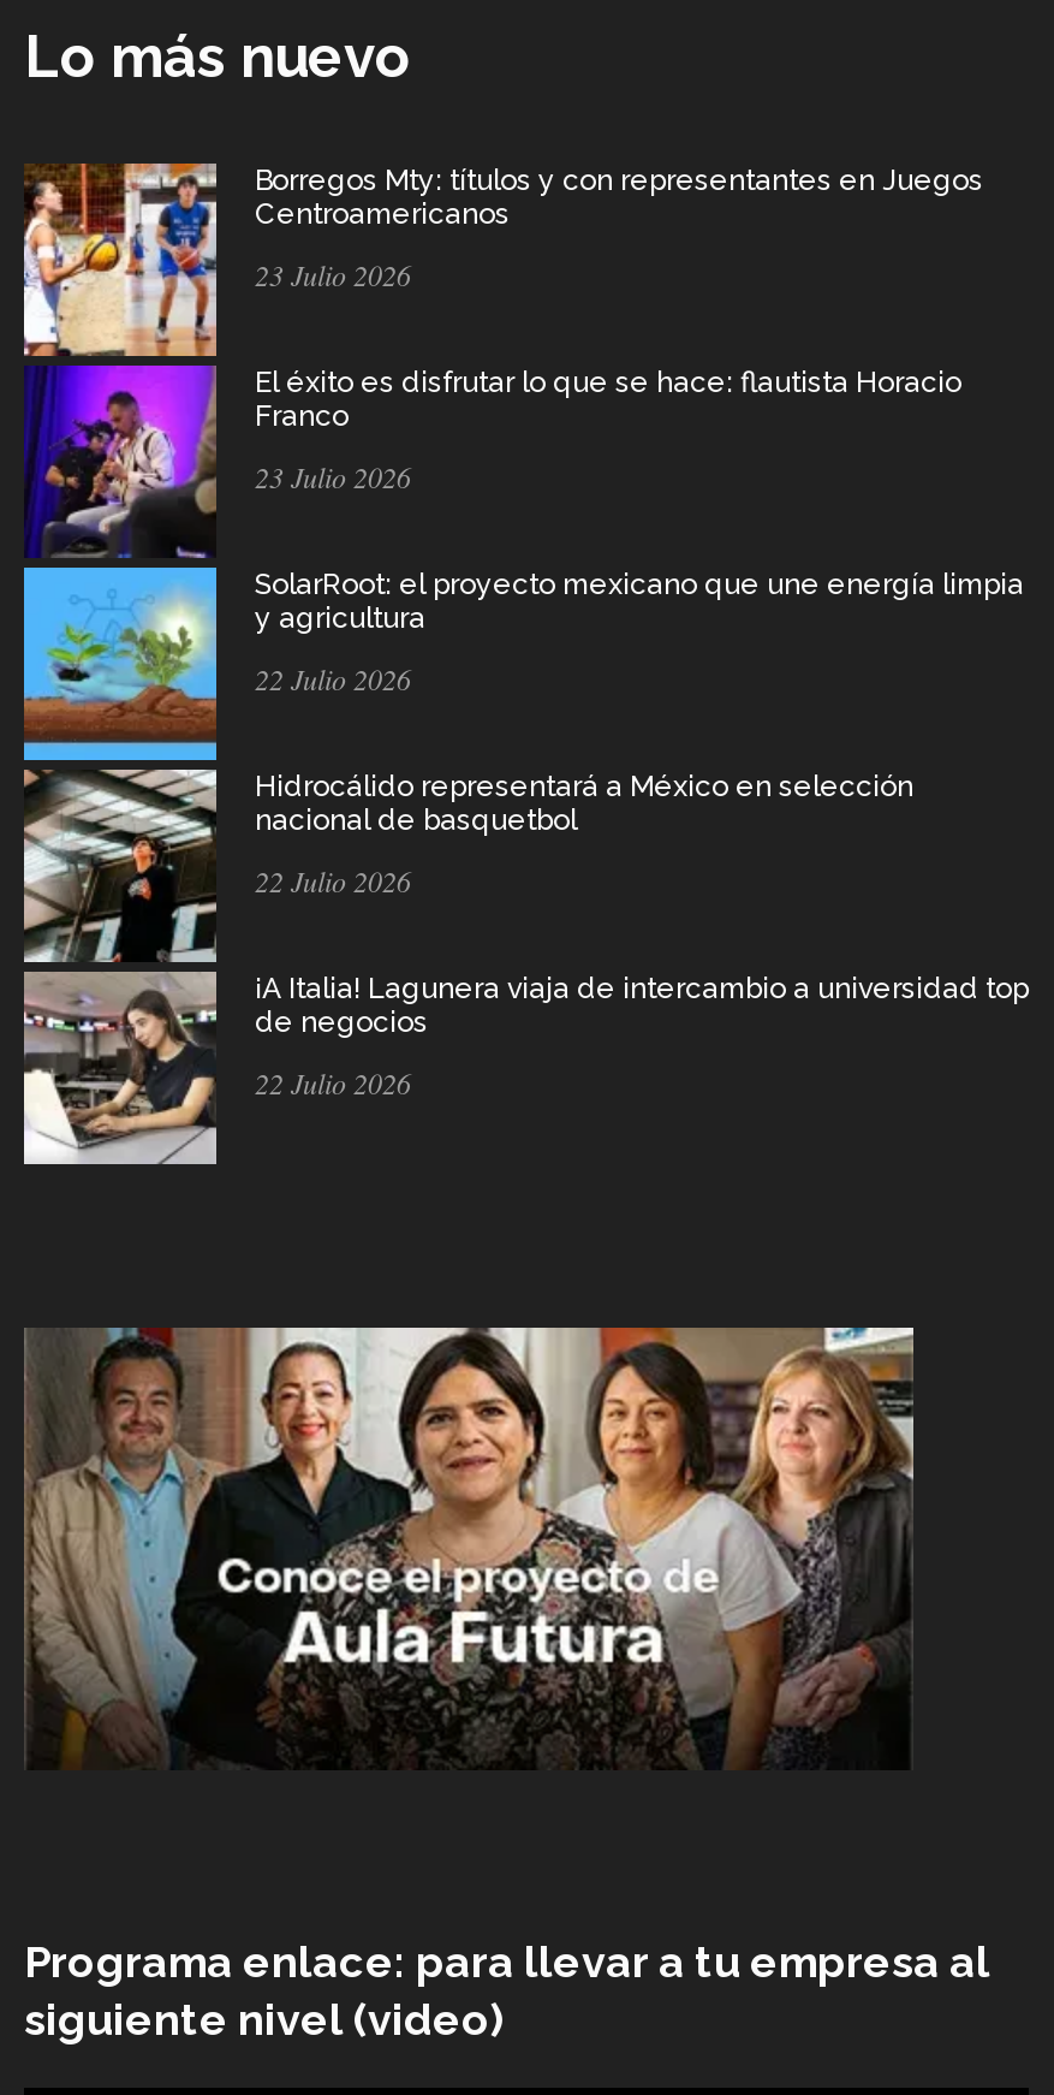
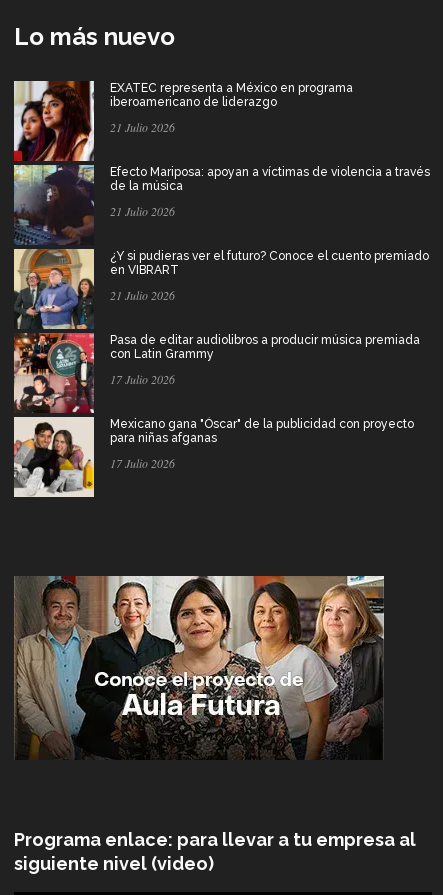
- [image]
- Borregos Mty: títulos y con representantes en Juegos
- Centroamericanos
+ [image]
+ EXATEC representa a México en programa
+ iberoamericano de liderazgo

- 23 Julio 2026
+ 21 Julio 2026

- El éxito es disfrutar lo que se hace: flautista Horacio
- Franco
+ Efecto Mariposa: apoyan a víctimas de violencia a través
+ de la música

- 23 Julio 2026
+ 21 Julio 2026

- SolarRoot: el proyecto mexicano que une energía limpia
- y agricultura
+ ¿Y si pudieras ver el futuro? Conoce el cuento premiado
+ en VIBRART

- 22 Julio 2026
+ 21 Julio 2026

- Hidrocálido representará a México en selección
- nacional de basquetbol
+ Pasa de editar audiolibros a producir música premiada
+ con Latin Grammy

- 22 Julio 2026
+ 17 Julio 2026

- ¡A Italia! Lagunera viaja de intercambio a universidad top
- de negocios
+ Mexicano gana "Óscar" de la publicidad con proyecto
+ para niñas afganas

- 22 Julio 2026
+ 17 Julio 2026
